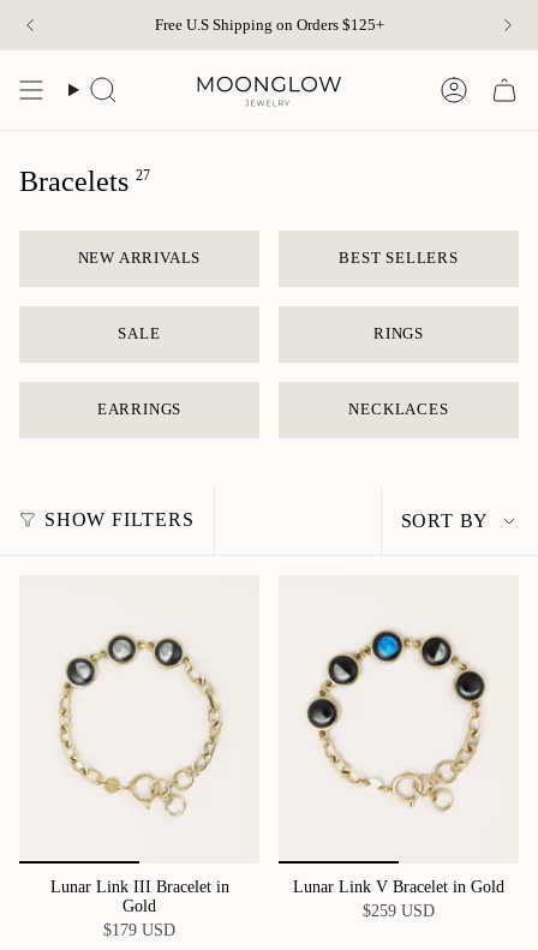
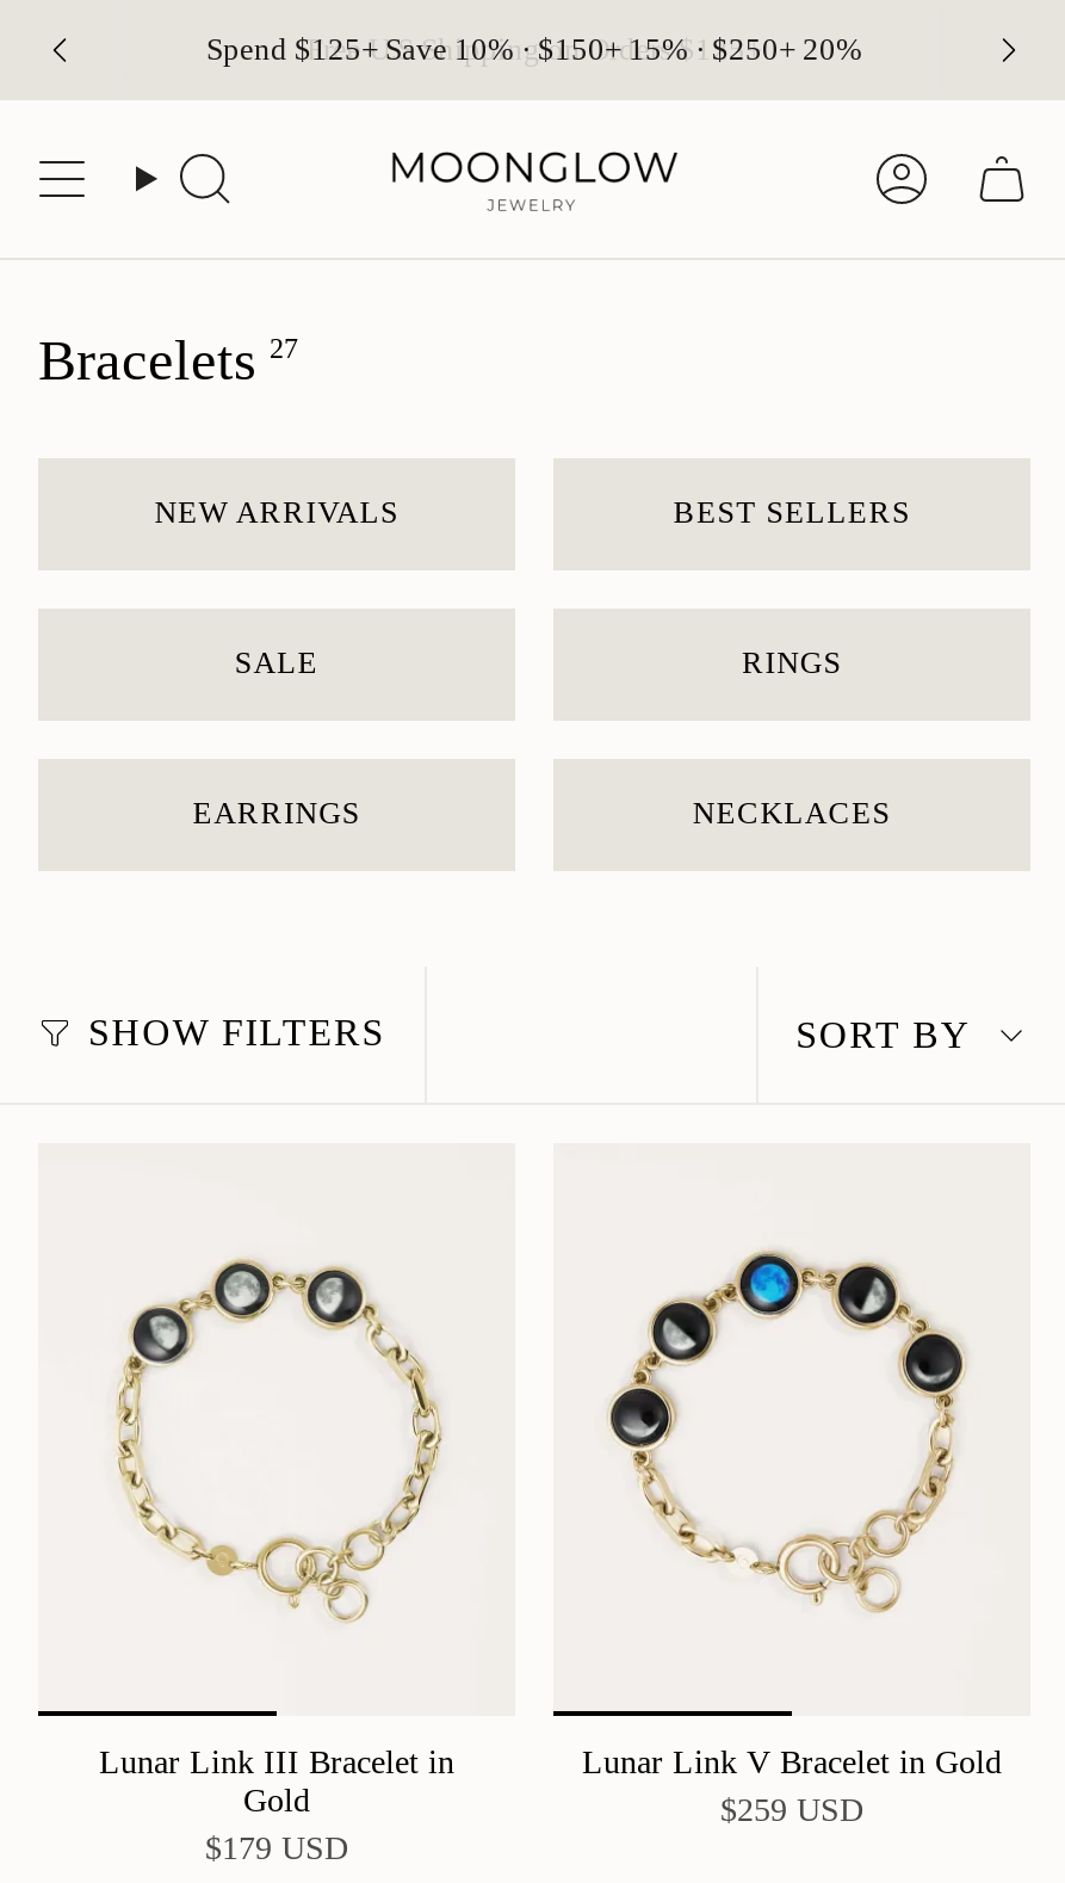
- Free U.S Shipping on Orders $125+
+ Spend $125+ Save 10% · $150+ 15% · $250+ 20%
